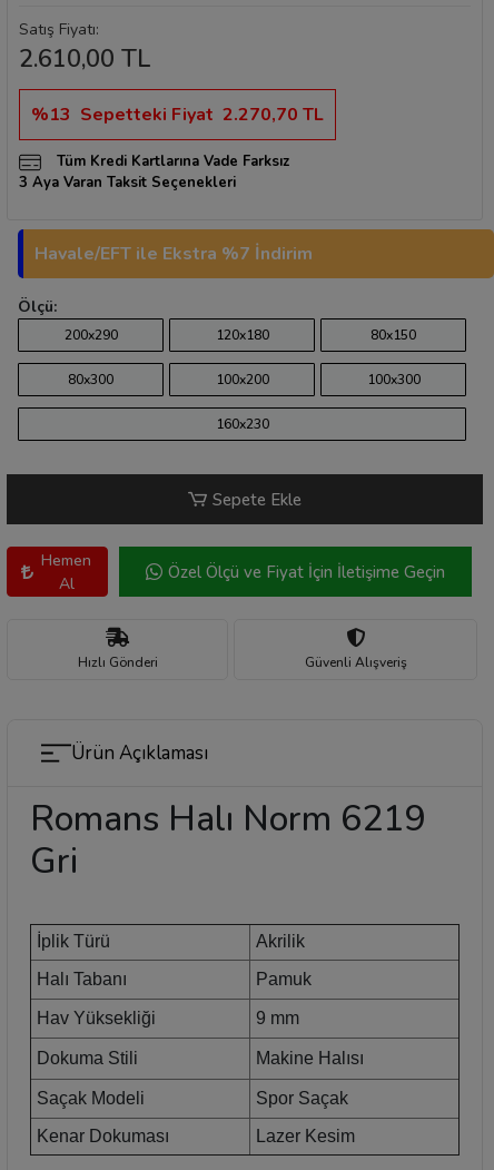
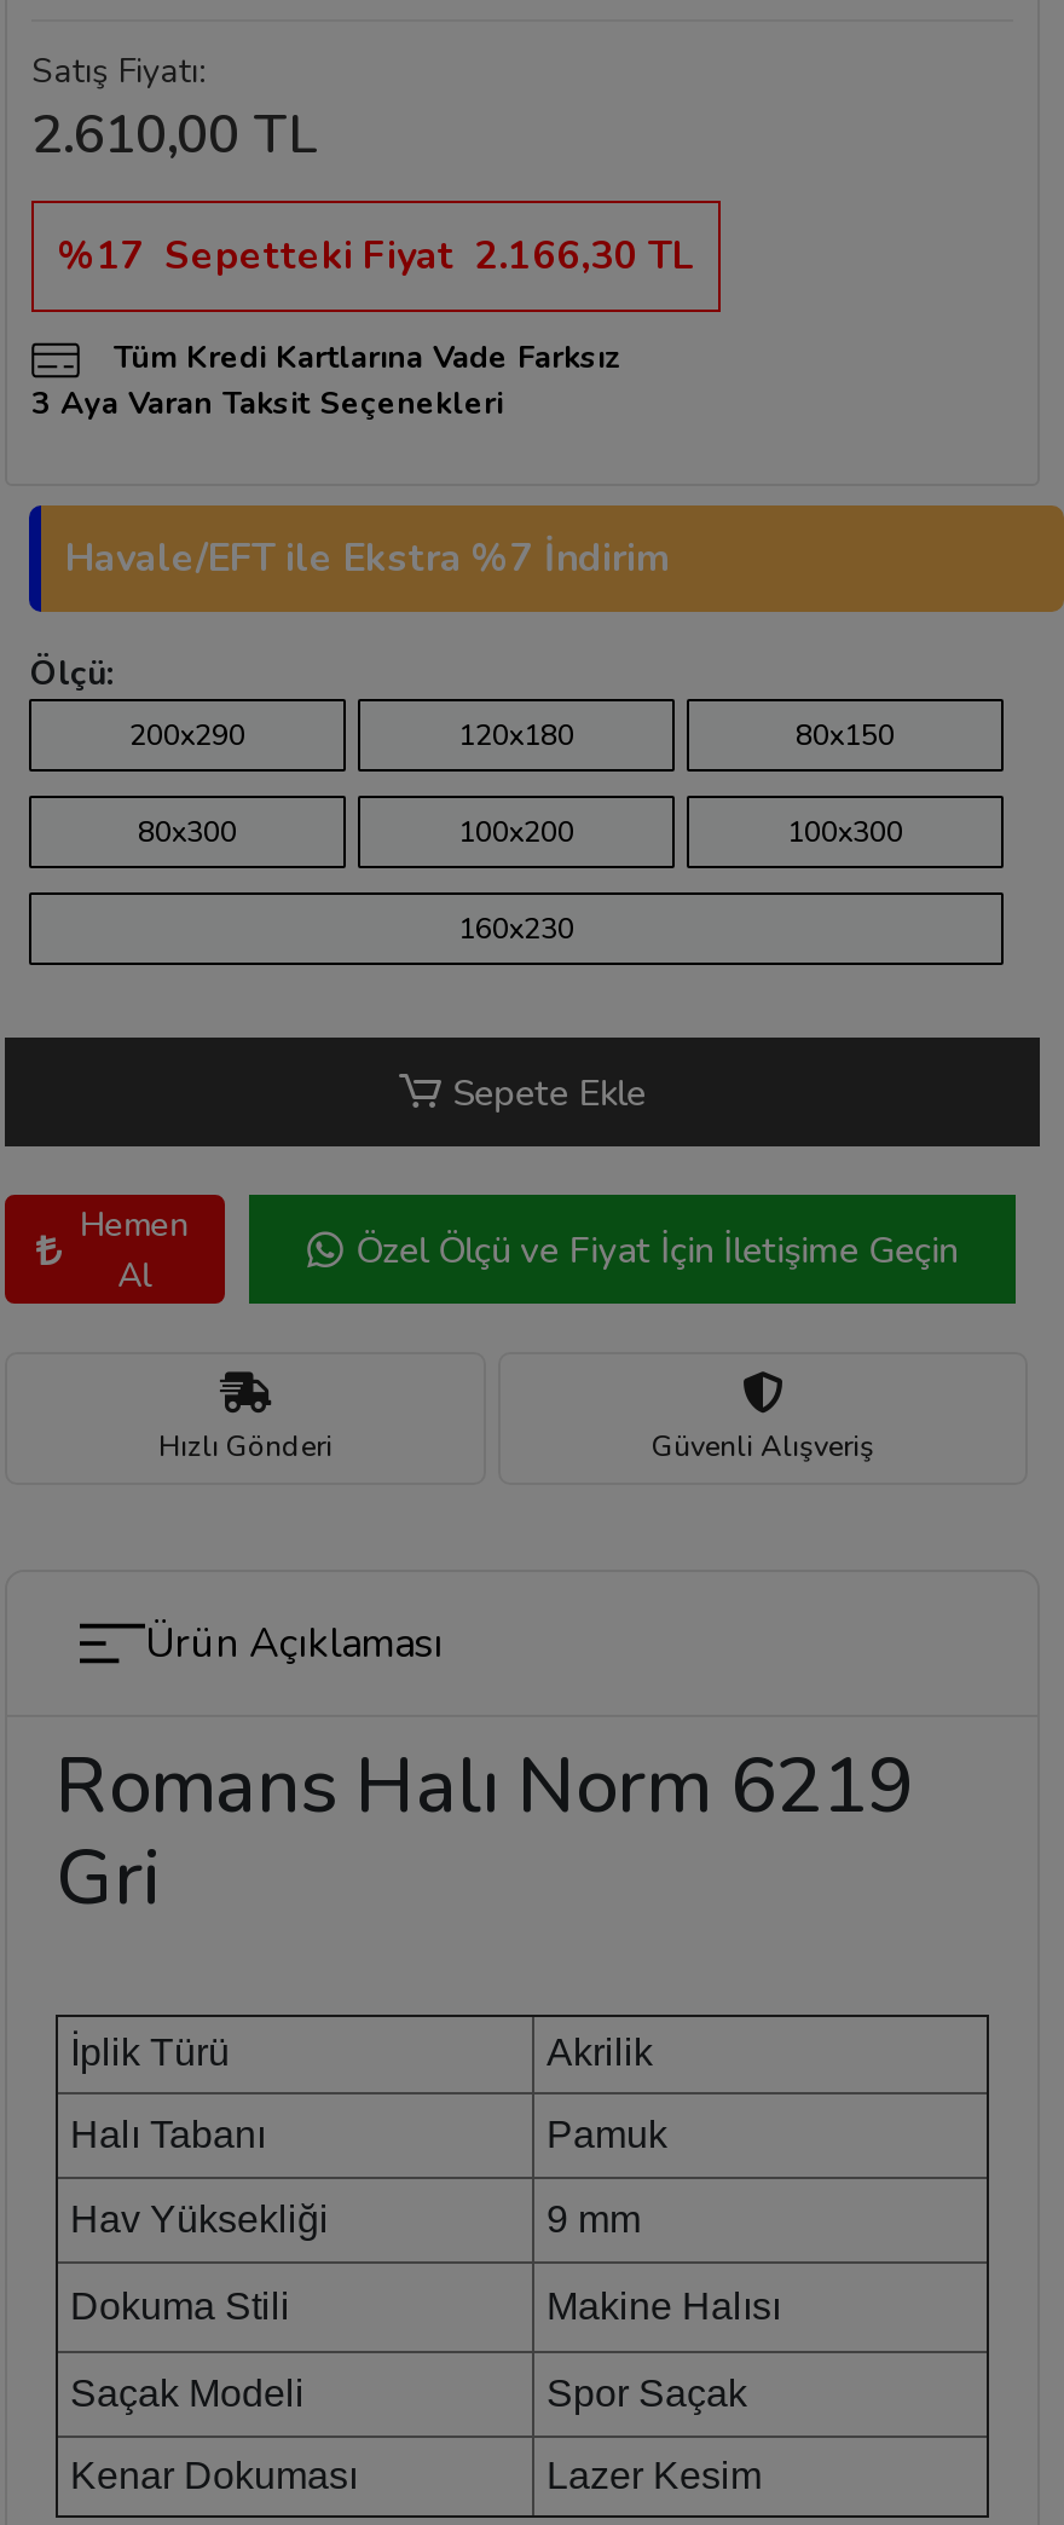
- %13 Sepetteki Fiyat 2.270,70 TL
+ %17 Sepetteki Fiyat 2.166,30 TL
